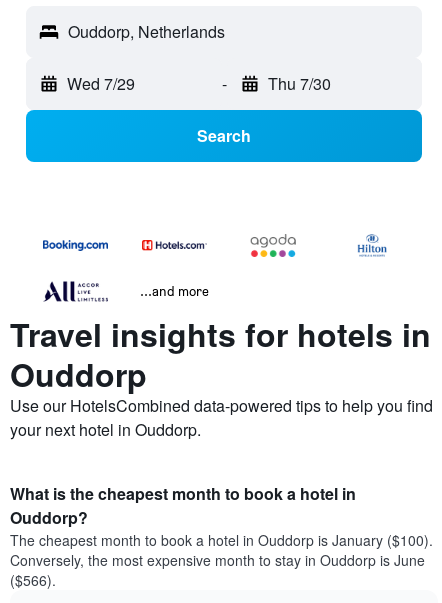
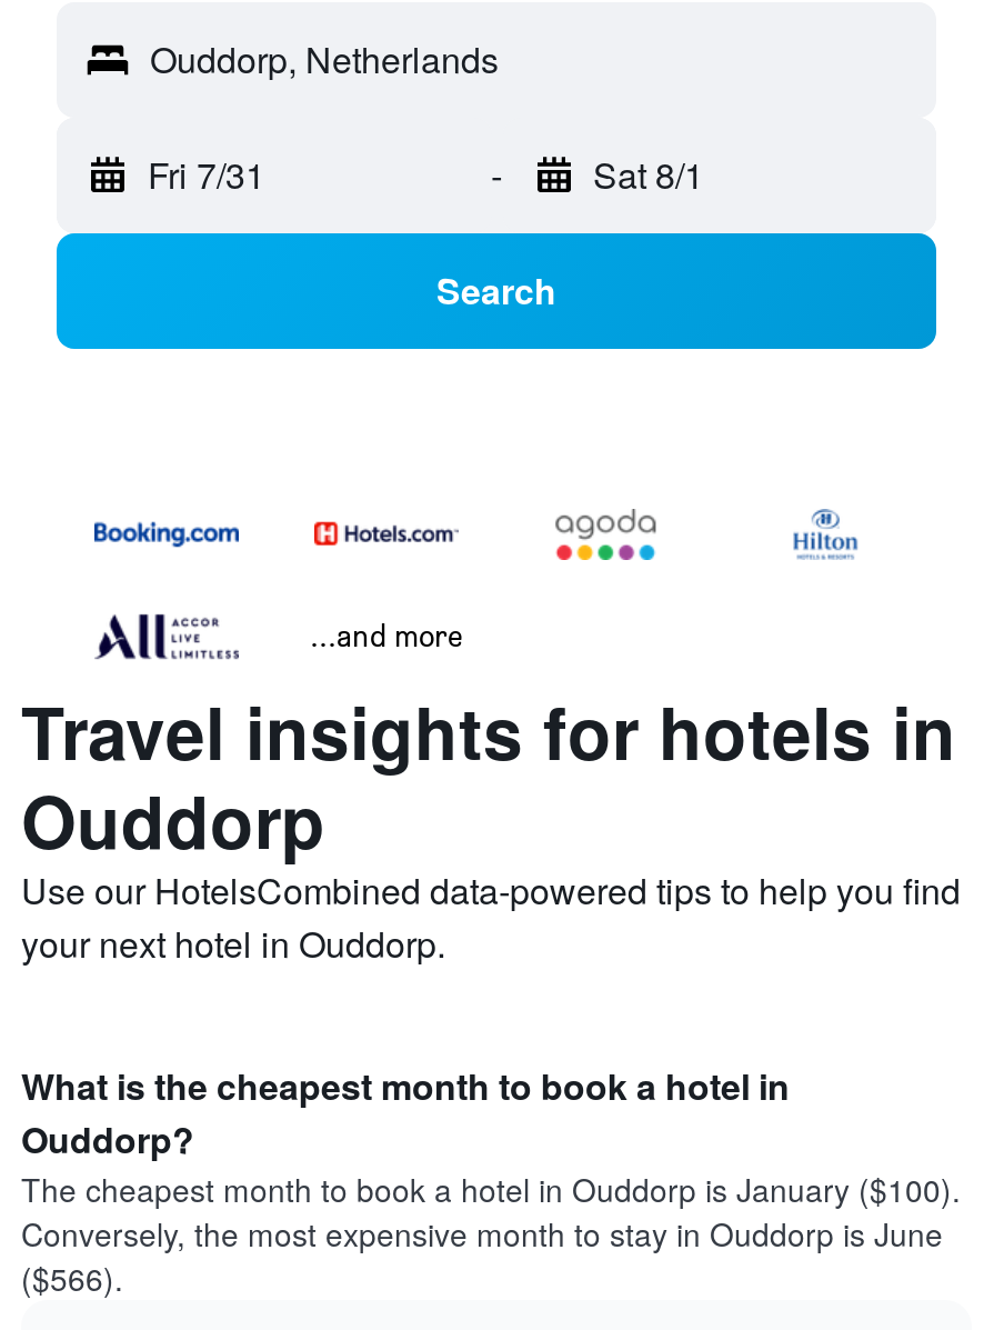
- Wed 7/29
+ Fri 7/31

- Thu 7/30
+ Sat 8/1
